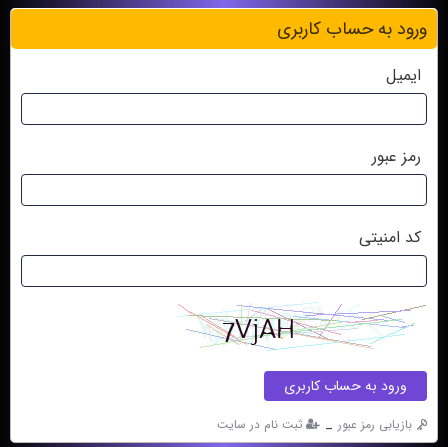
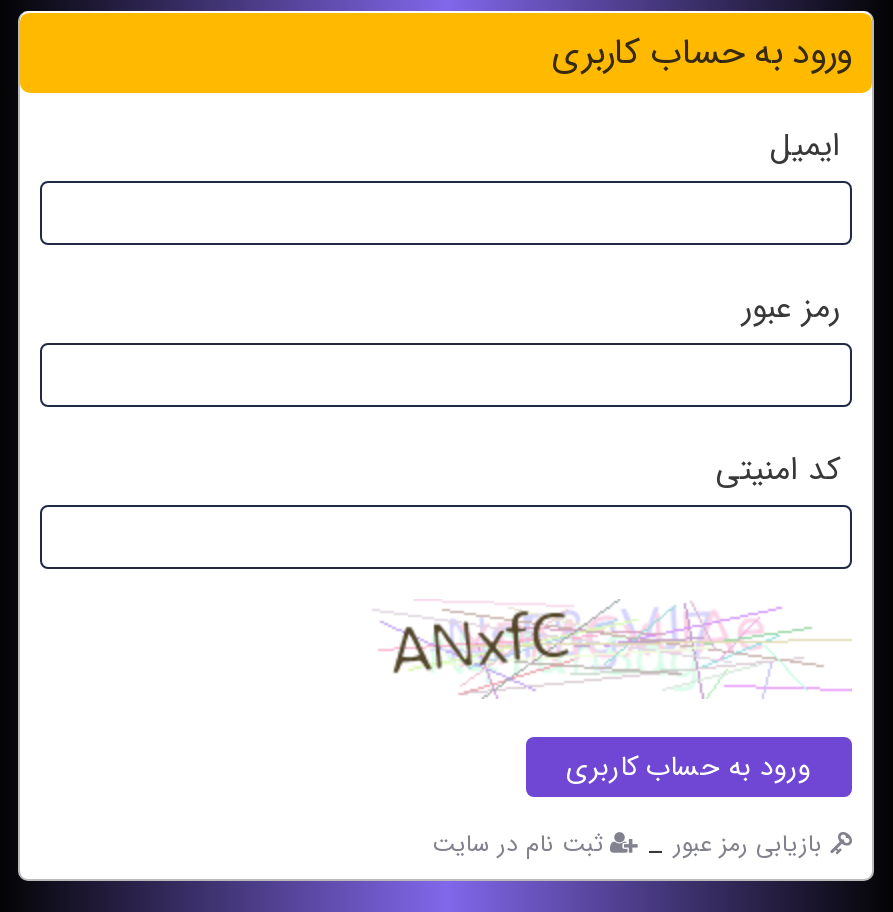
- [image]
+ [image]
